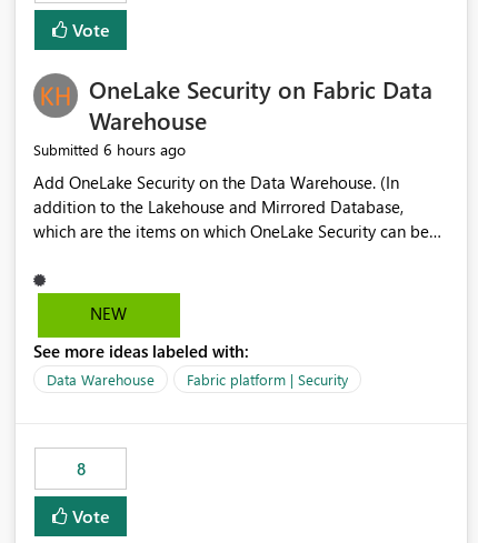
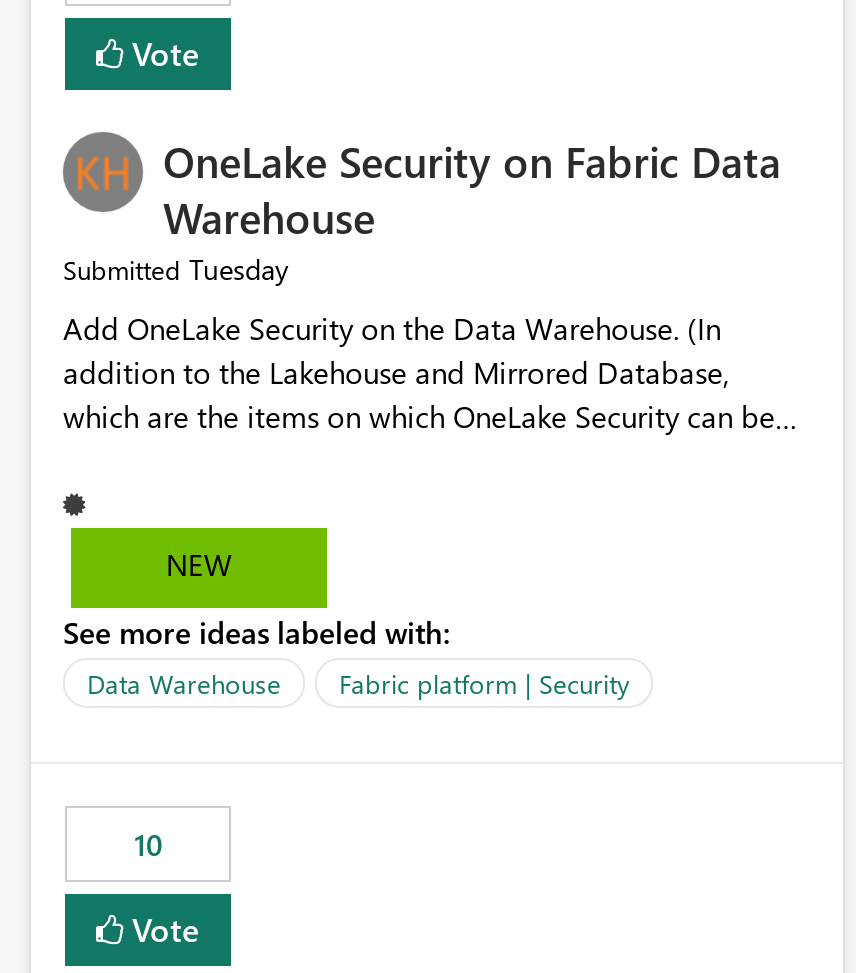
- Submitted 6 hours ago
+ Submitted Tuesday

- 8
+ 10
